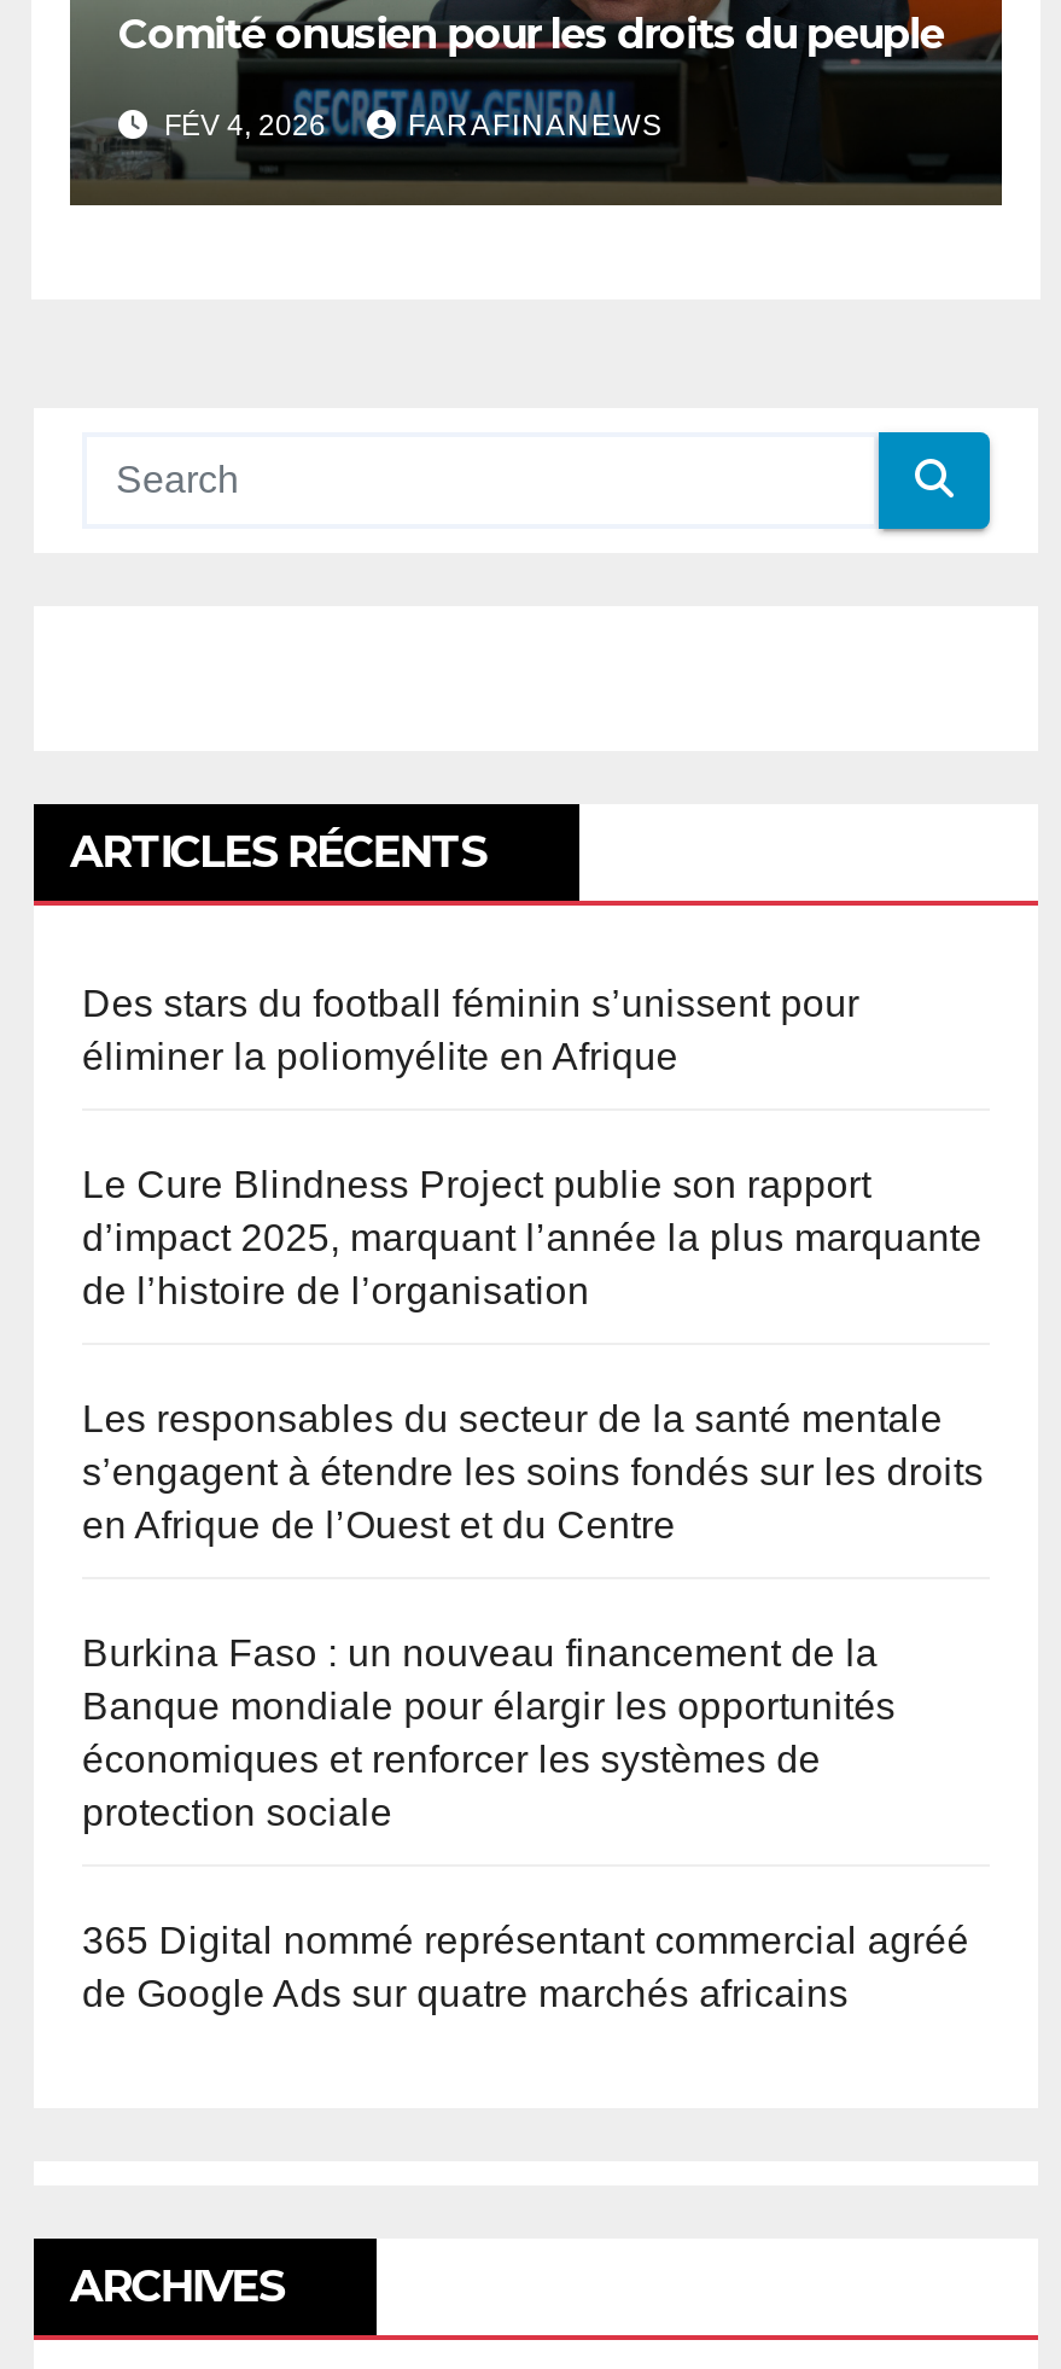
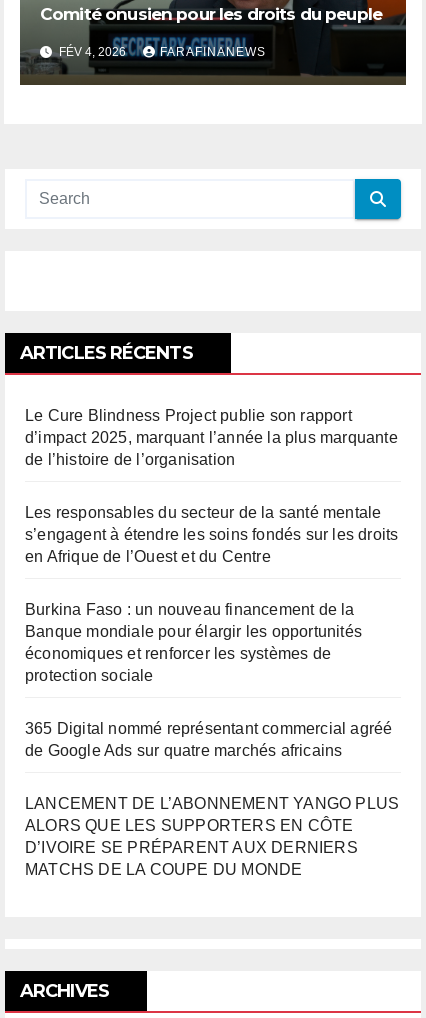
- Des stars du football féminin s’unissent pour
- éliminer la poliomyélite en Afrique

moved up: Le Cure Blindness Project publie son rapport | d’impact 2025, marquant l’année la plus marquante | de l’histoire de l’organisation | ... | 365 Digital nommé représentant commercial agréé | de Google Ads sur quatre marchés africains

+ LANCEMENT DE L’ABONNEMENT YANGO PLUS
+ ALORS QUE LES SUPPORTERS EN CÔTE
+ D’IVOIRE SE PRÉPARENT AUX DERNIERS
+ MATCHS DE LA COUPE DU MONDE
